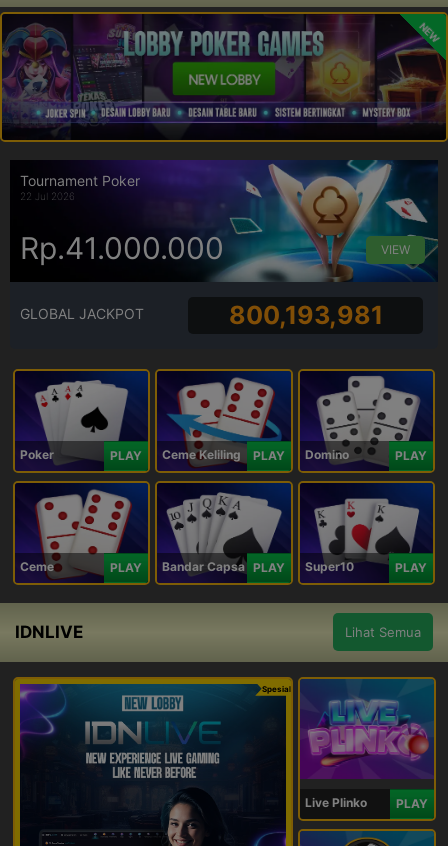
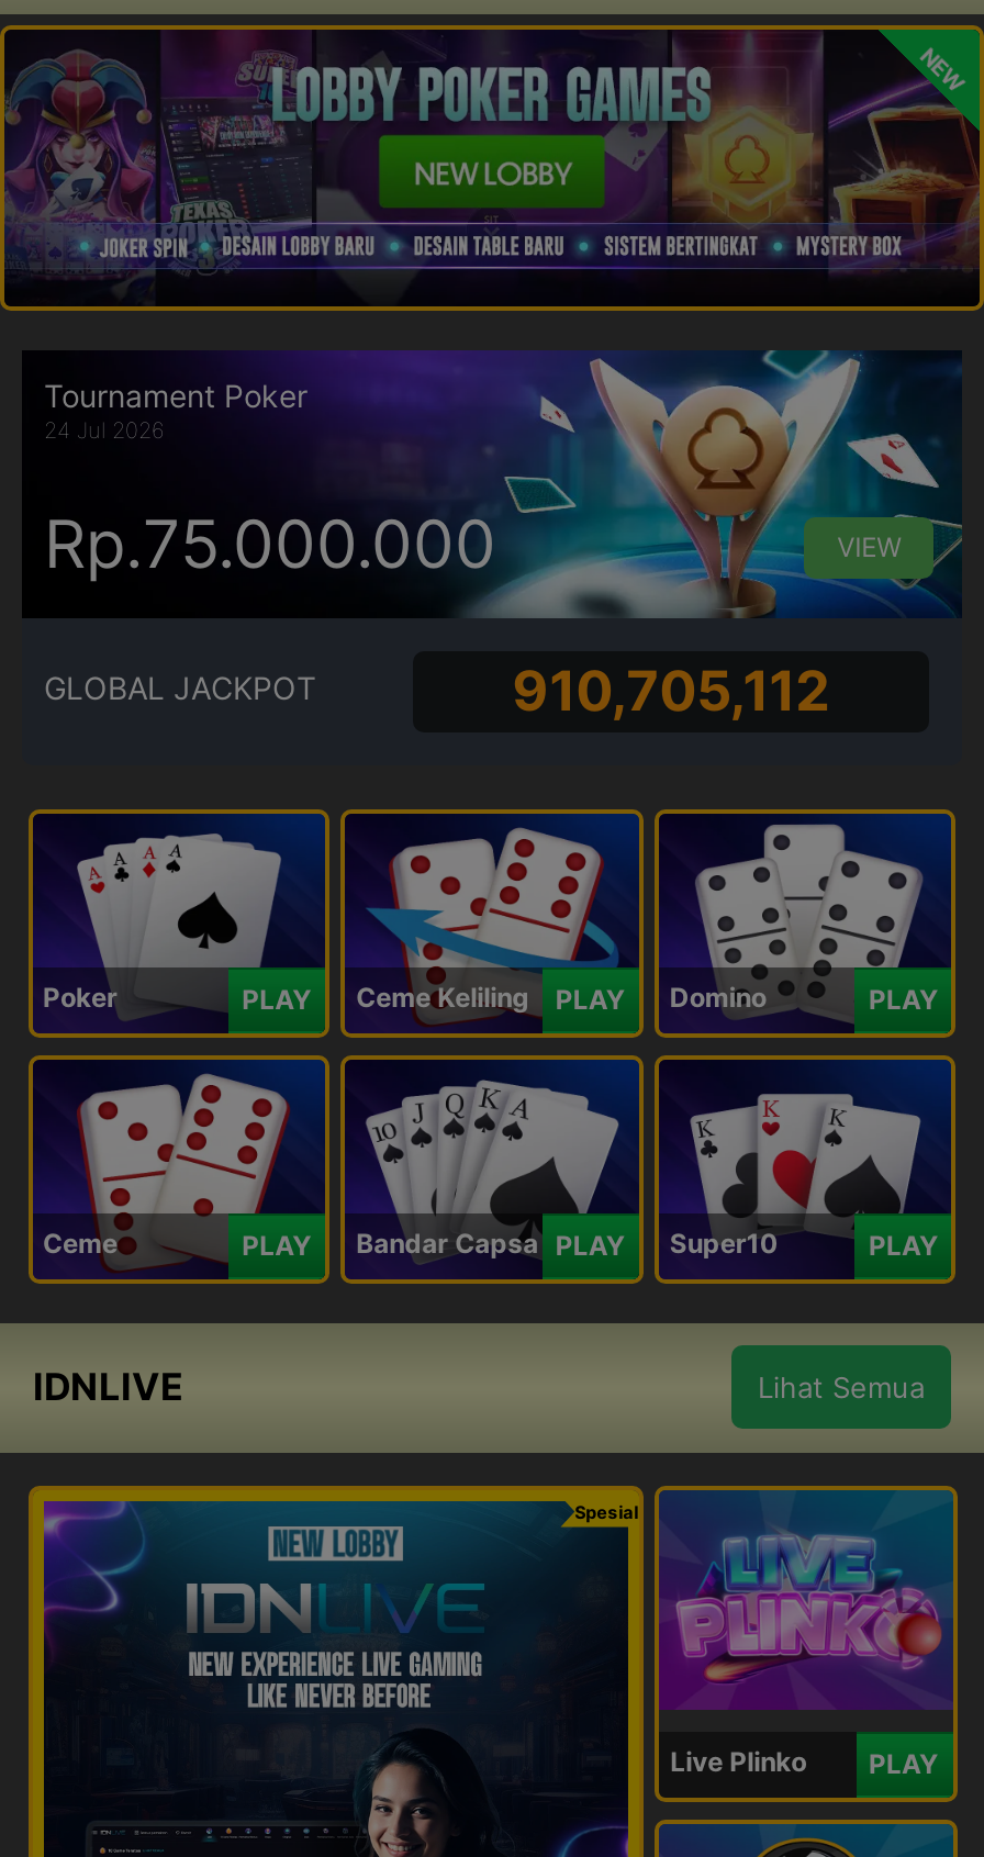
- 22 Jul 2026
+ 24 Jul 2026

- Rp.41.000.000
+ Rp.75.000.000

- 800,193,981
+ 910,705,112
